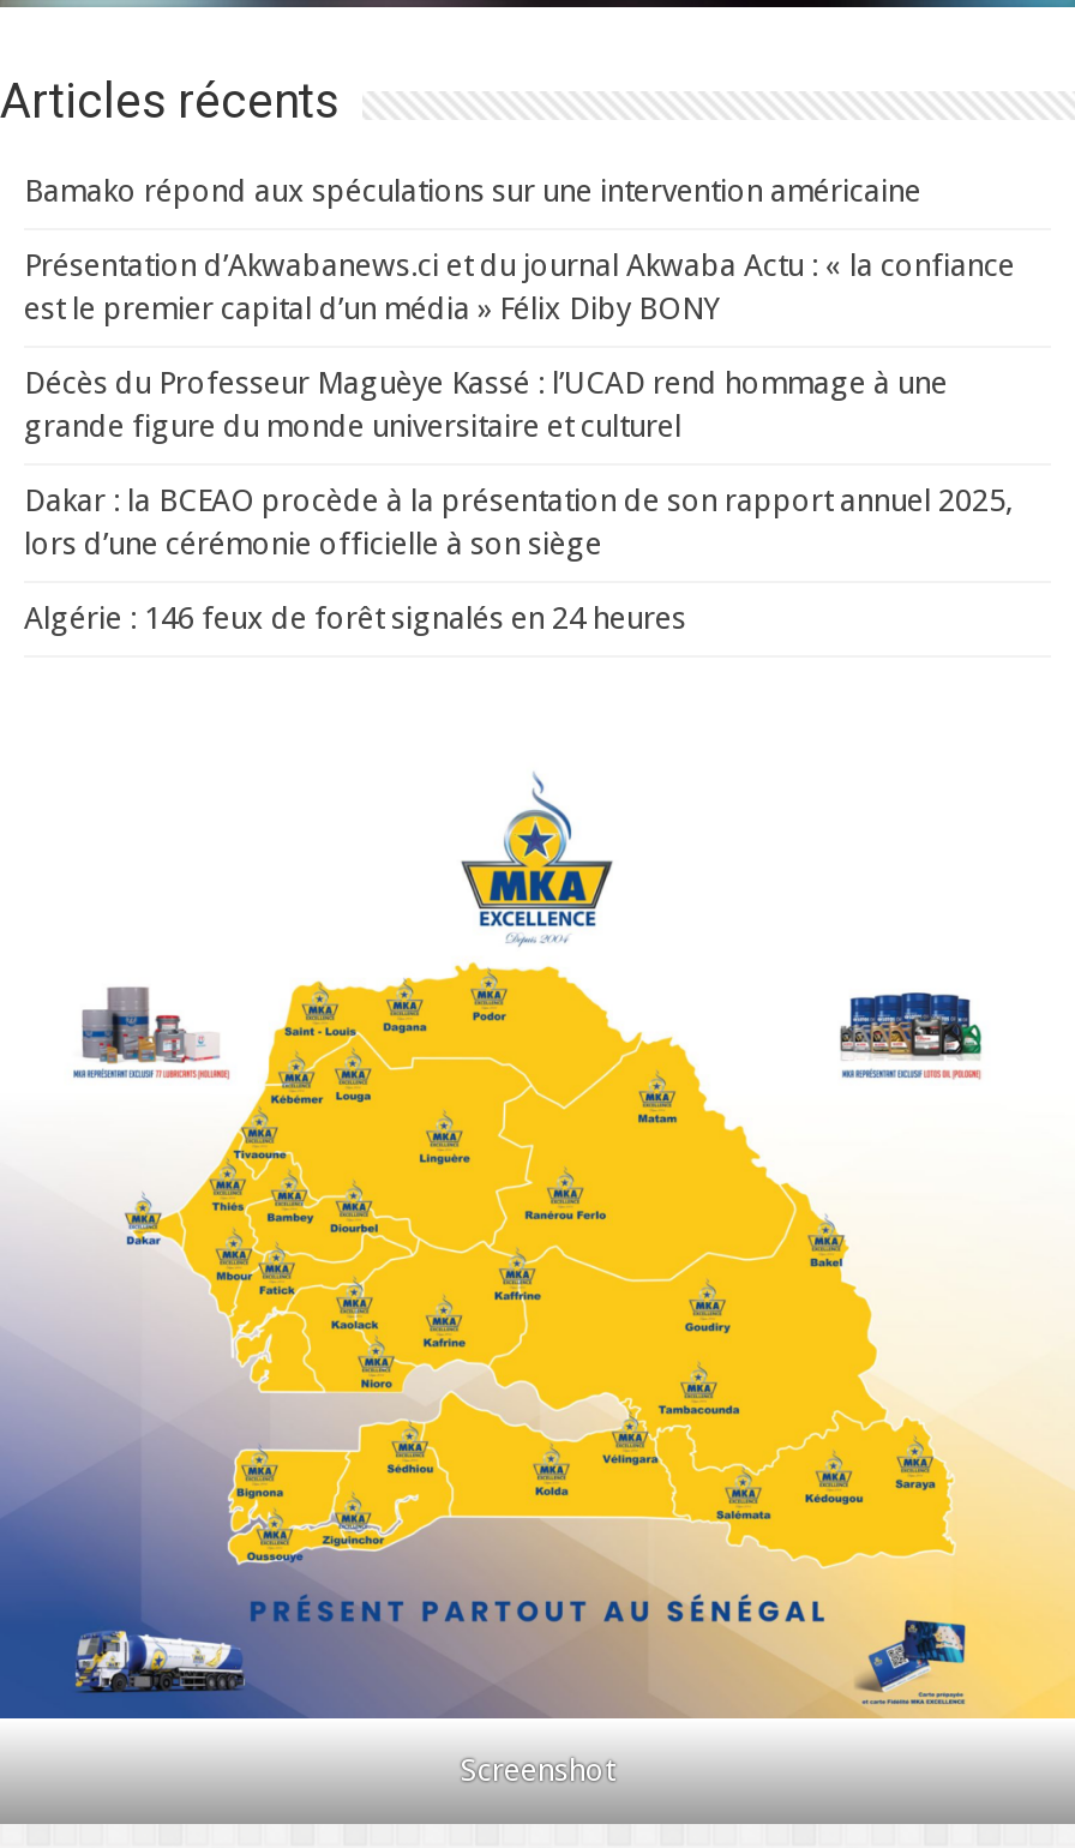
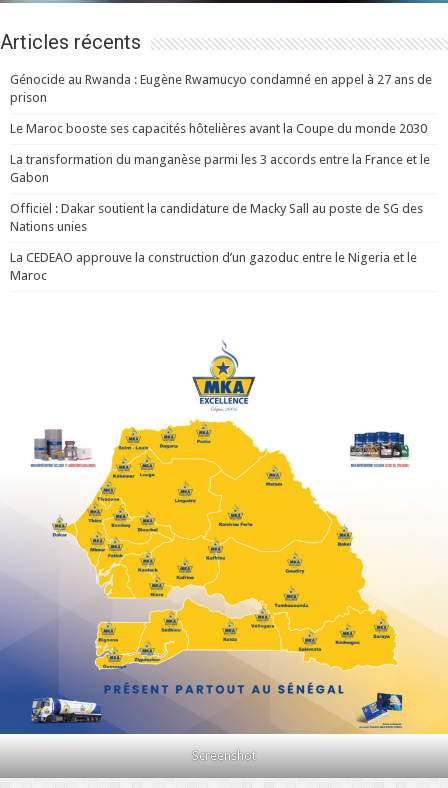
- Bamako répond aux spéculations sur une intervention américaine
+ Génocide au Rwanda : Eugène Rwamucyo condamné en appel à 27 ans de
+ prison

- Présentation d’Akwabanews.ci et du journal Akwaba Actu : « la confiance
- est le premier capital d’un média » Félix Diby BONY
+ Le Maroc booste ses capacités hôtelières avant la Coupe du monde 2030

- Décès du Professeur Maguèye Kassé : l’UCAD rend hommage à une
- grande figure du monde universitaire et culturel
+ La transformation du manganèse parmi les 3 accords entre la France et le
+ Gabon

- Dakar : la BCEAO procède à la présentation de son rapport annuel 2025,
- lors d’une cérémonie officielle à son siège
+ Officiel : Dakar soutient la candidature de Macky Sall au poste de SG des
+ Nations unies

- Algérie : 146 feux de forêt signalés en 24 heures
+ La CEDEAO approuve la construction d’un gazoduc entre le Nigeria et le
+ Maroc
